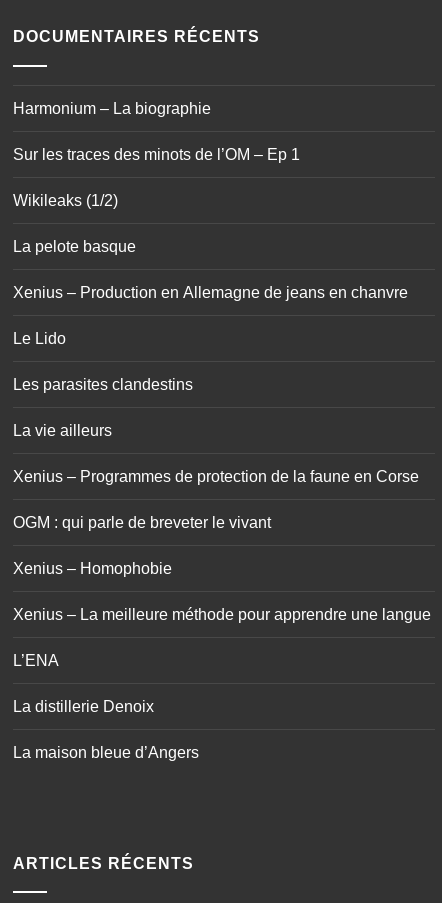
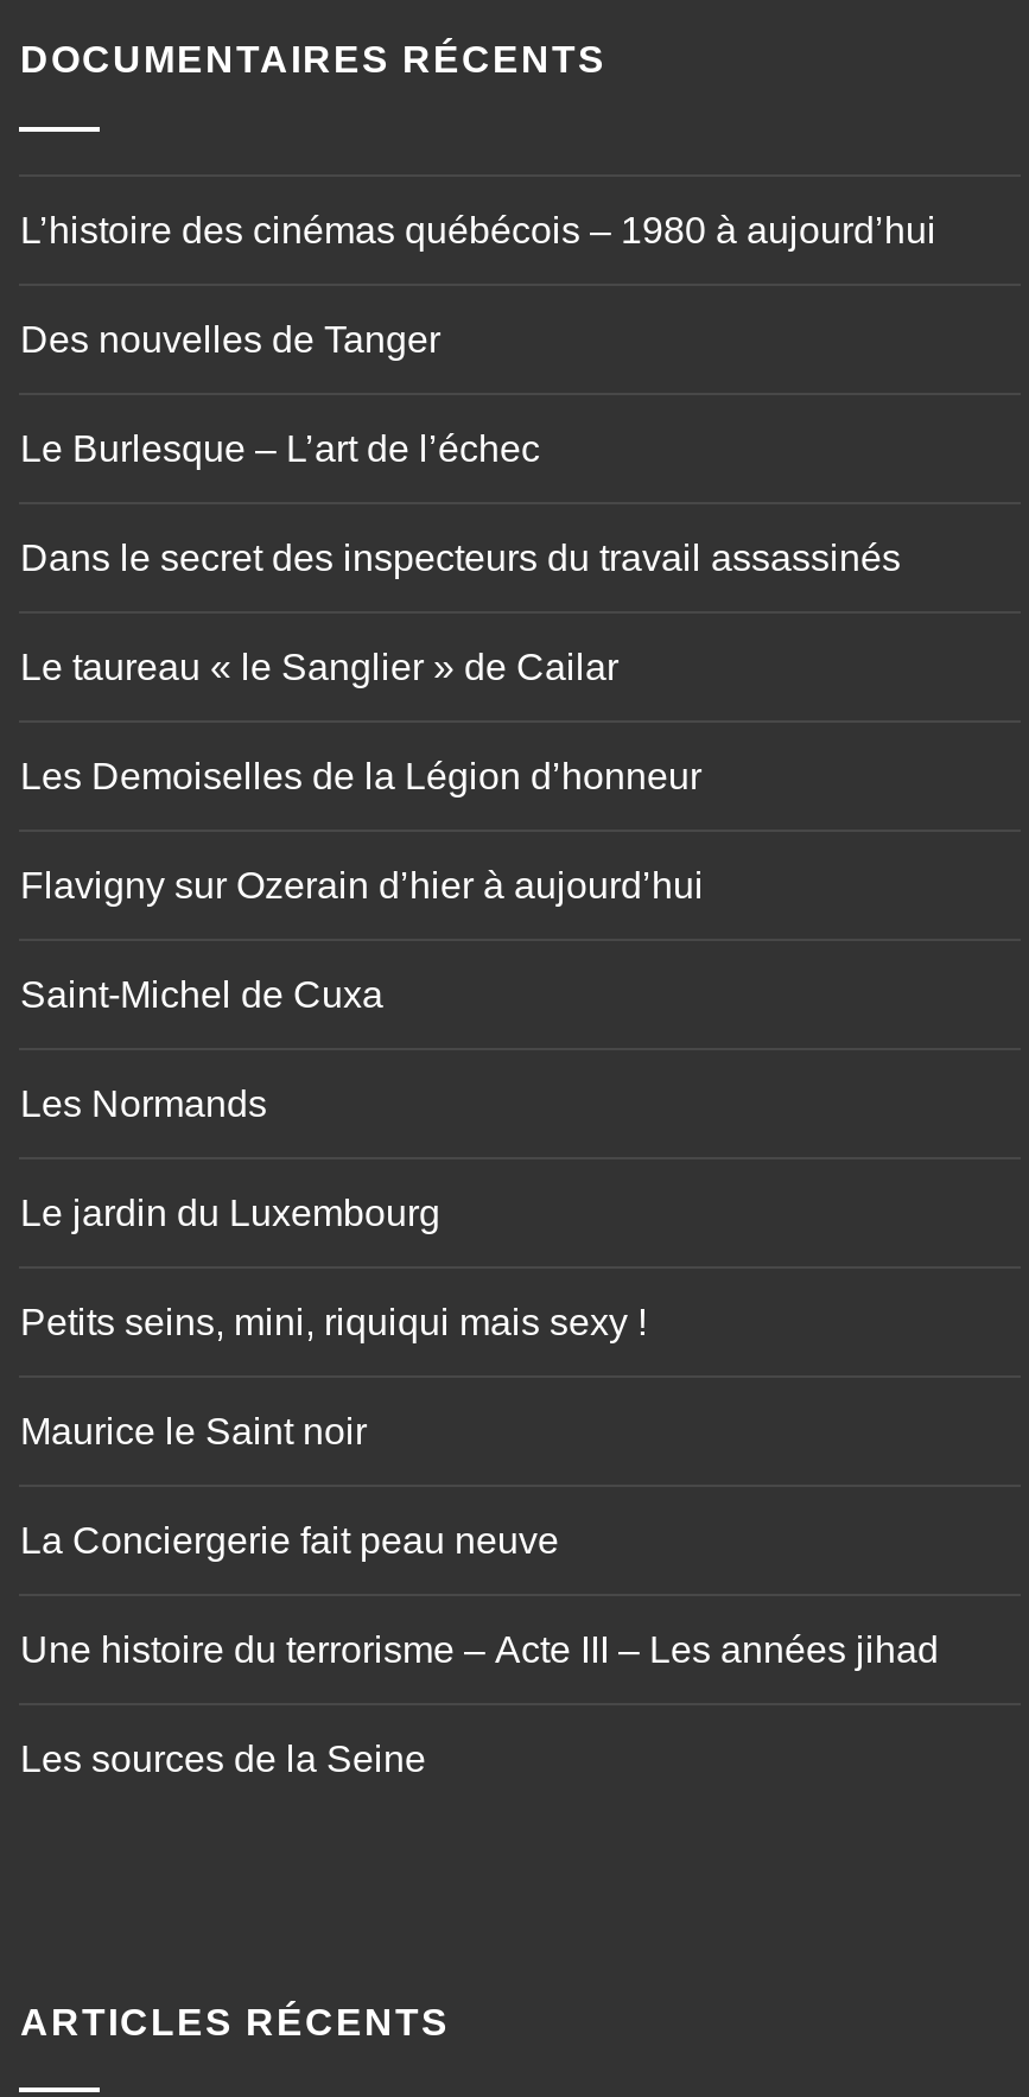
- Harmonium – La biographie
+ L’histoire des cinémas québécois – 1980 à aujourd’hui

- Sur les traces des minots de l’OM – Ep 1
+ Des nouvelles de Tanger

- Wikileaks (1/2)
+ Le Burlesque – L’art de l’échec

- La pelote basque
+ Dans le secret des inspecteurs du travail assassinés

- Xenius – Production en Allemagne de jeans en chanvre
+ Le taureau « le Sanglier » de Cailar

- Le Lido
+ Les Demoiselles de la Légion d’honneur

- Les parasites clandestins
+ Flavigny sur Ozerain d’hier à aujourd’hui

- La vie ailleurs
+ Saint-Michel de Cuxa

- Xenius – Programmes de protection de la faune en Corse
+ Les Normands

- OGM : qui parle de breveter le vivant
+ Le jardin du Luxembourg

- Xenius – Homophobie
+ Petits seins, mini, riquiqui mais sexy !

- Xenius – La meilleure méthode pour apprendre une langue
+ Maurice le Saint noir

- L’ENA
+ La Conciergerie fait peau neuve

- La distillerie Denoix
+ Une histoire du terrorisme – Acte III – Les années jihad

- La maison bleue d’Angers
+ Les sources de la Seine
